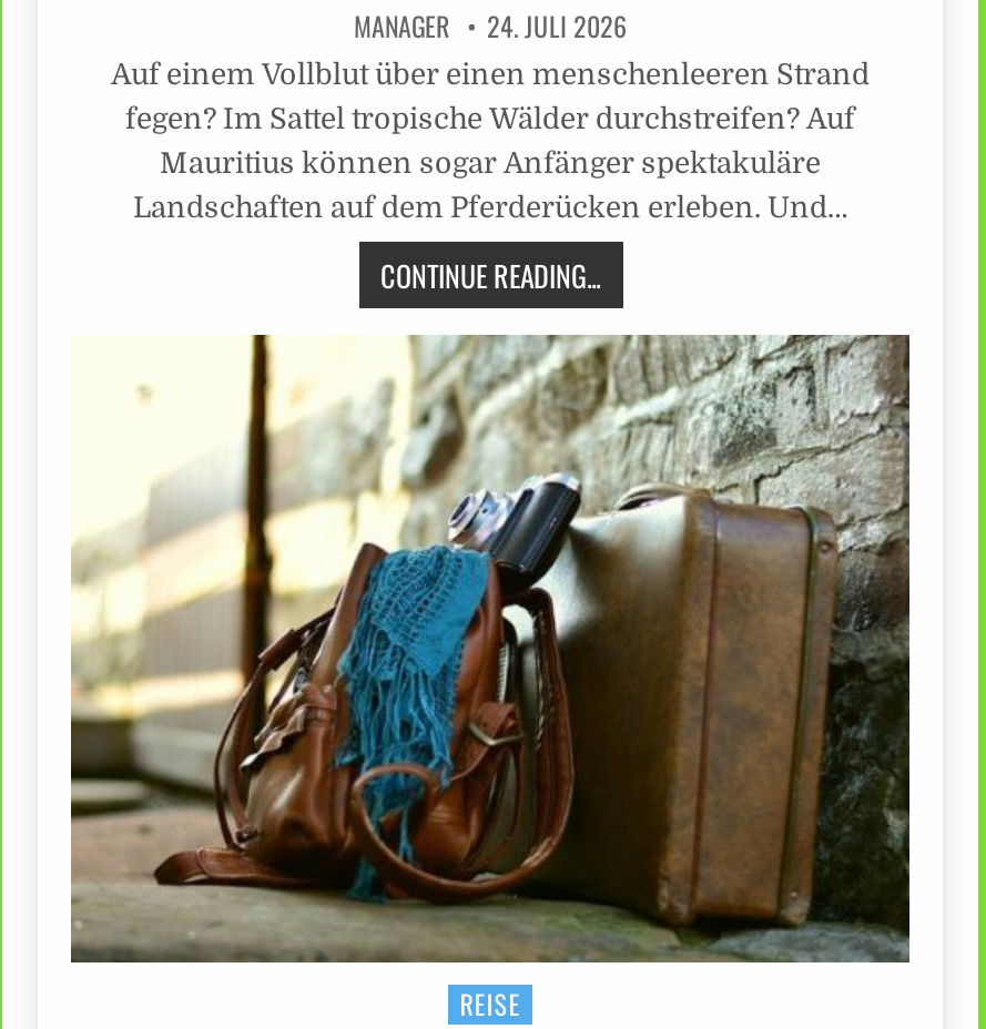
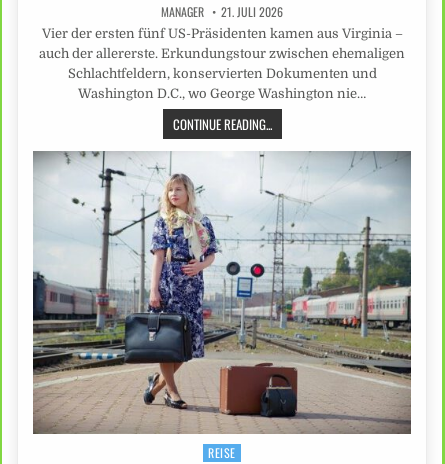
- 24. JULI 2026
- Auf einem Vollblut über einen menschenleeren Strand
- fegen? Im Sattel tropische Wälder durchstreifen? Auf
- Mauritius können sogar Anfänger spektakuläre
- Landschaften auf dem Pferderücken erleben. Und…
+ 21. JULI 2026
+ Vier der ersten fünf US-Präsidenten kamen aus Virginia –
+ auch der allererste. Erkundungstour zwischen ehemaligen
+ Schlachtfeldern, konservierten Dokumenten und
+ Washington D.C., wo George Washington nie…

- [image]
+ [image]
